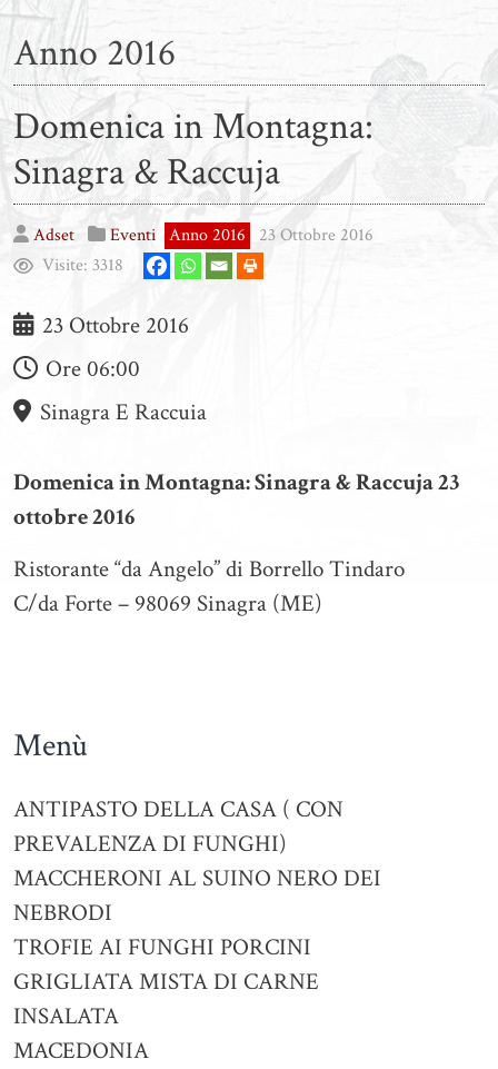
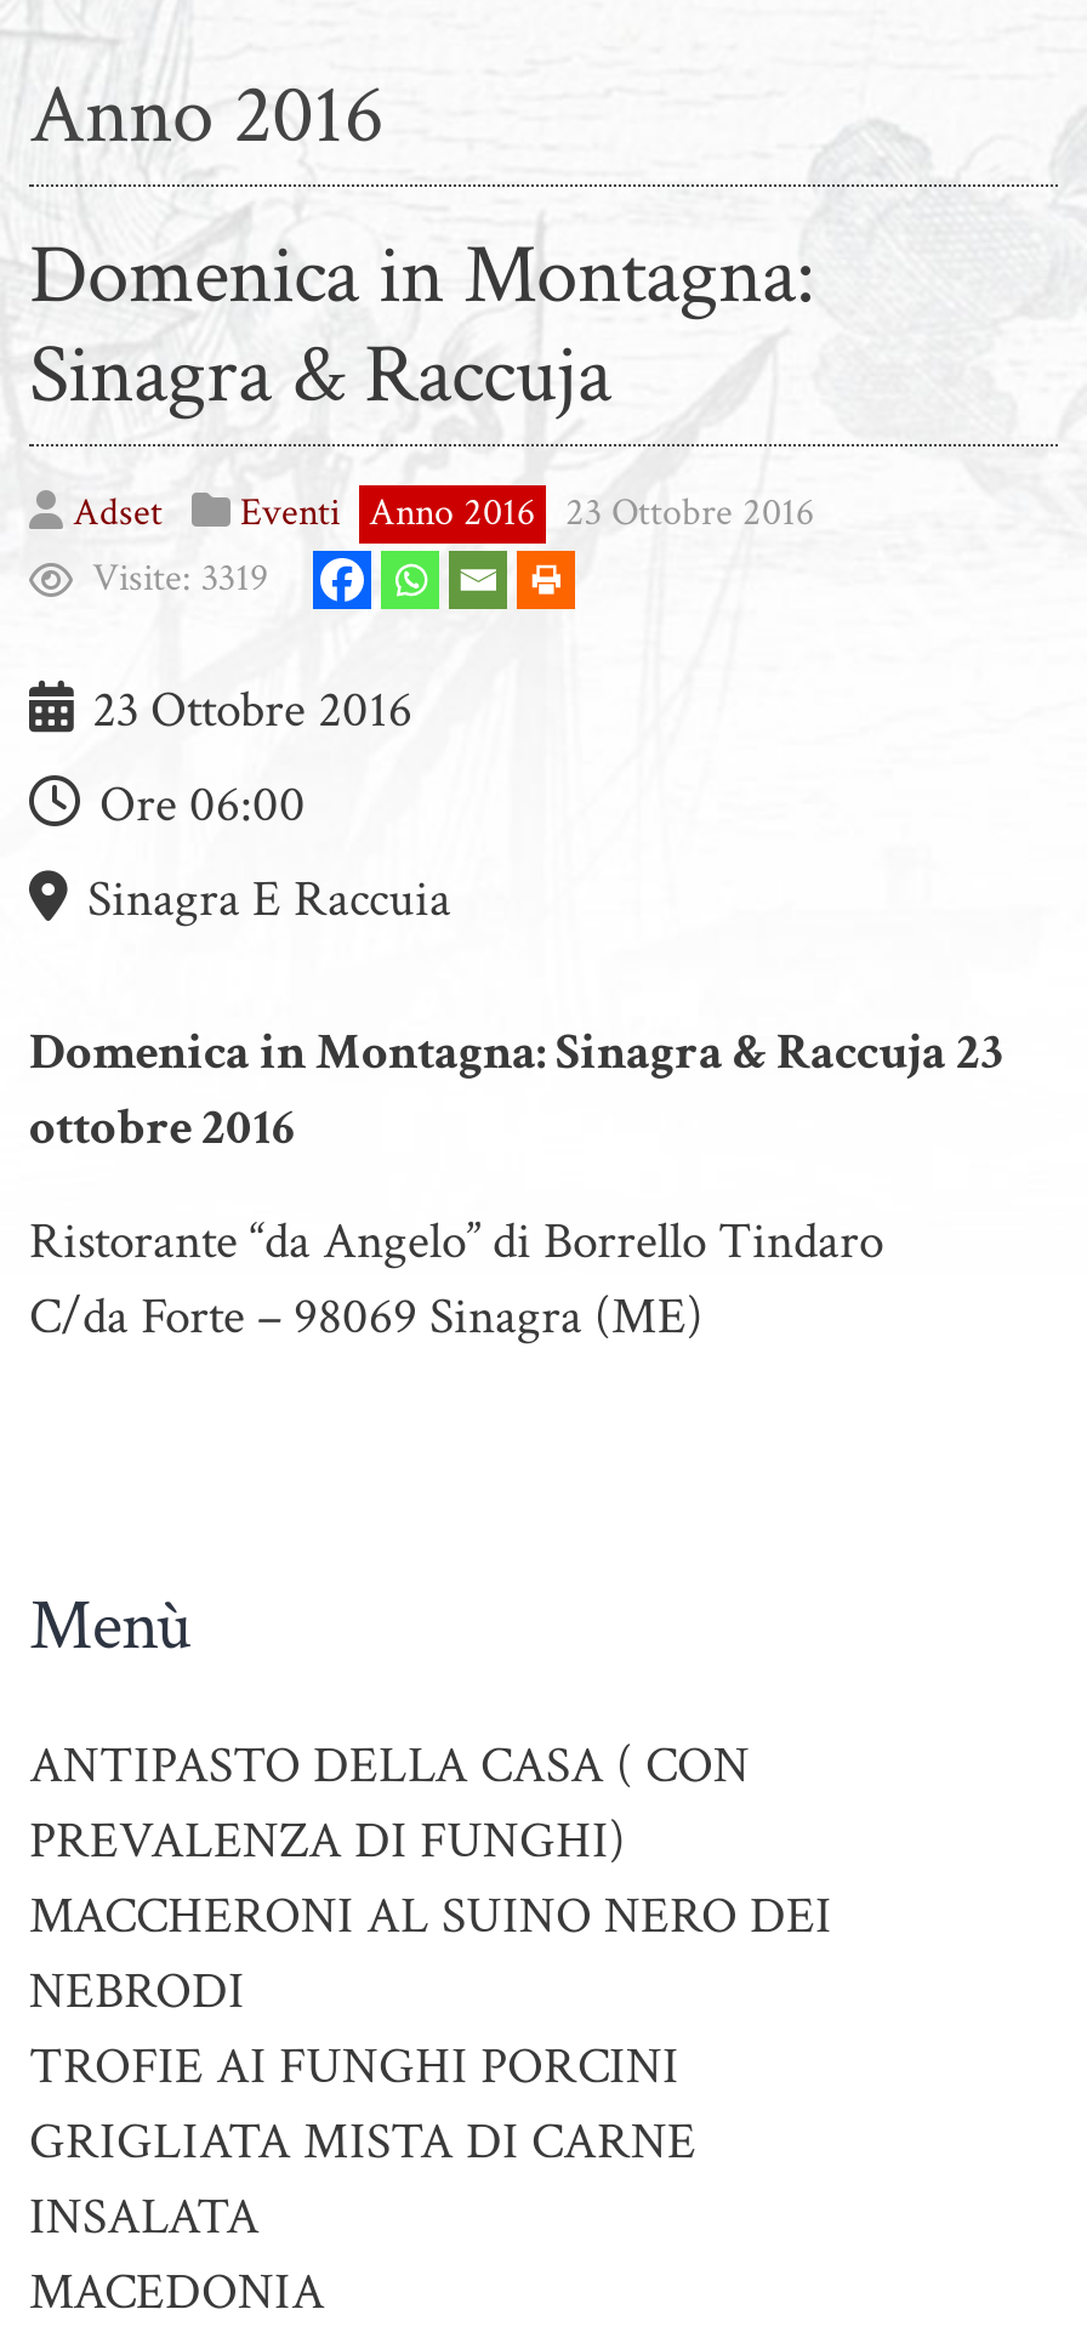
- Visite: 3318
+ Visite: 3319
